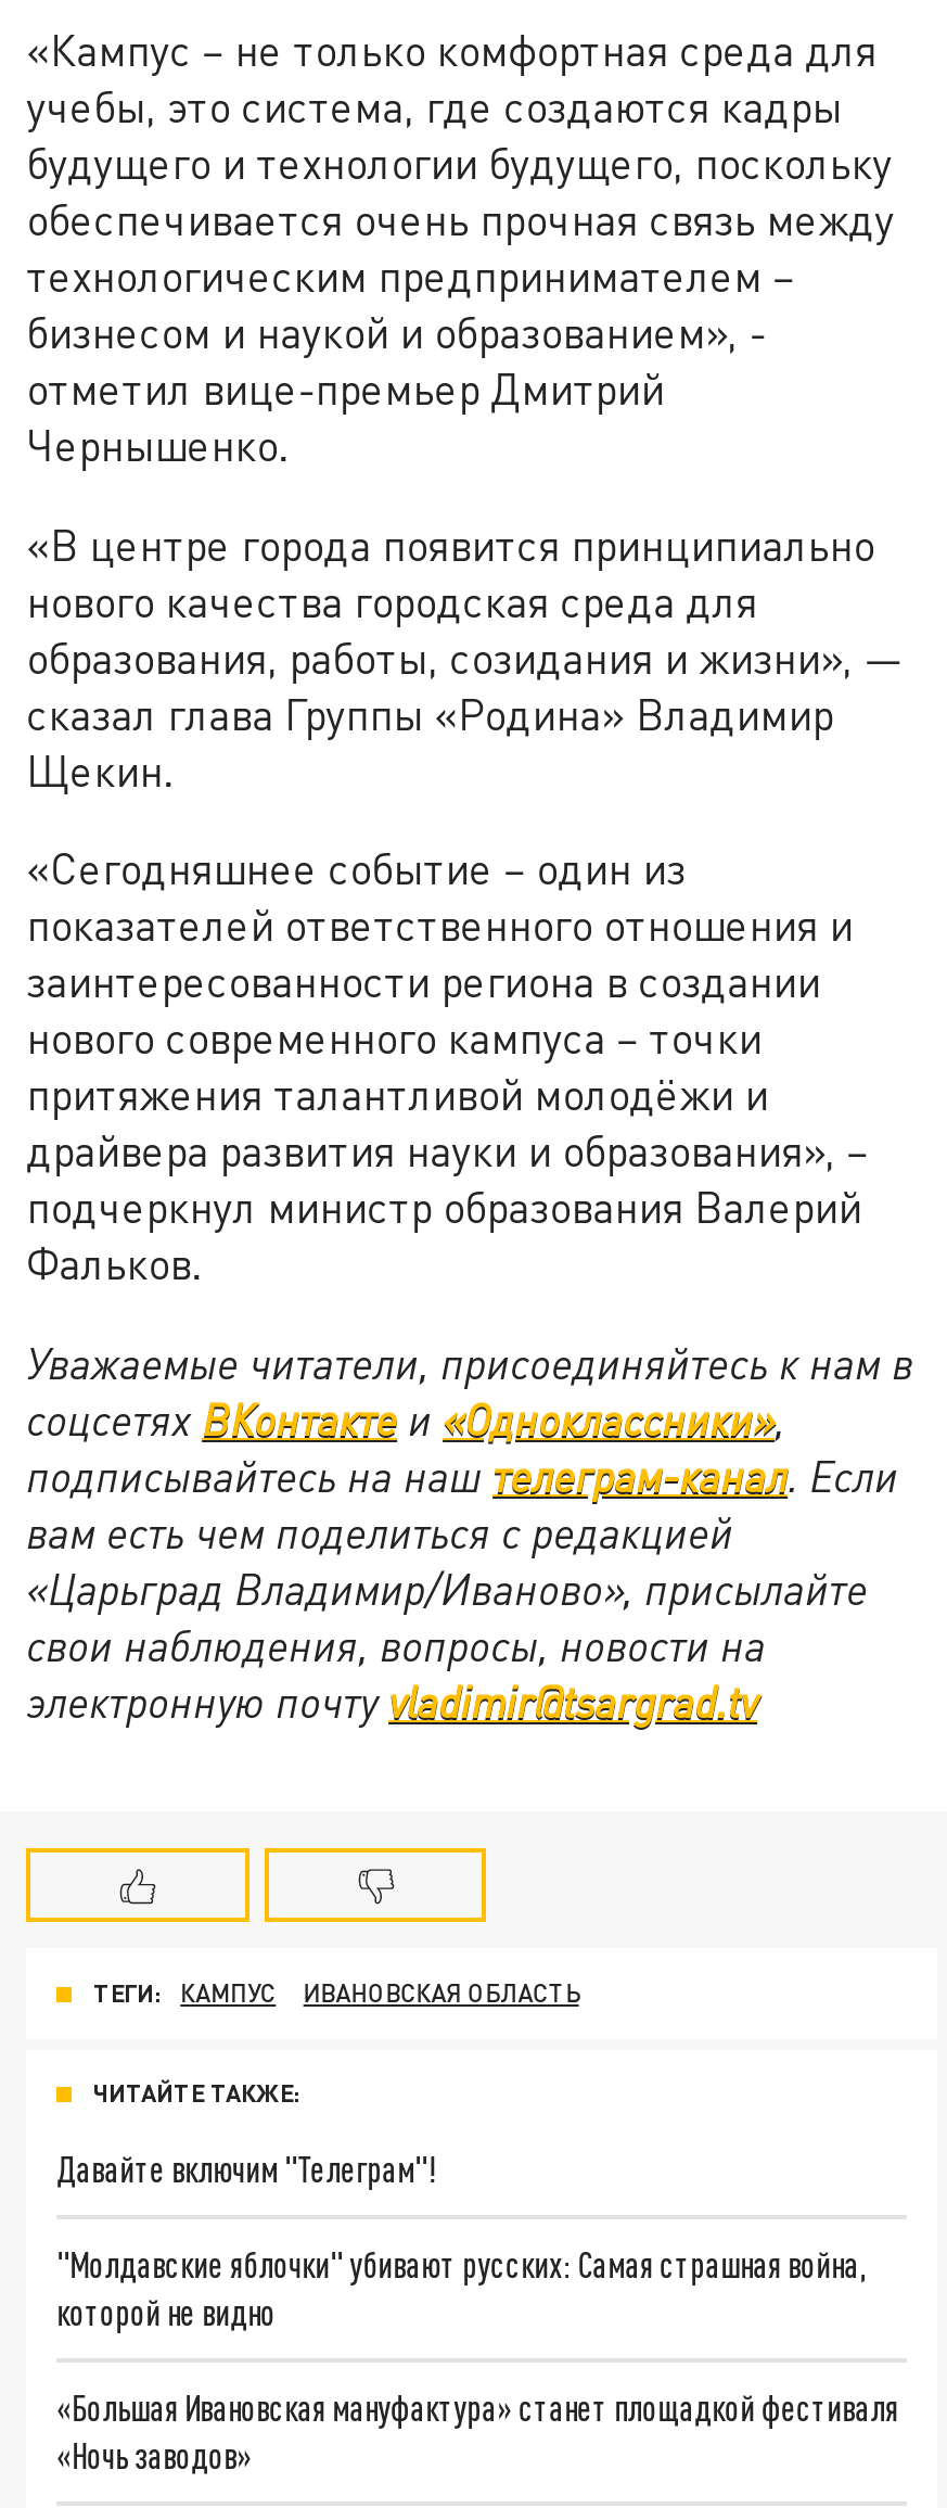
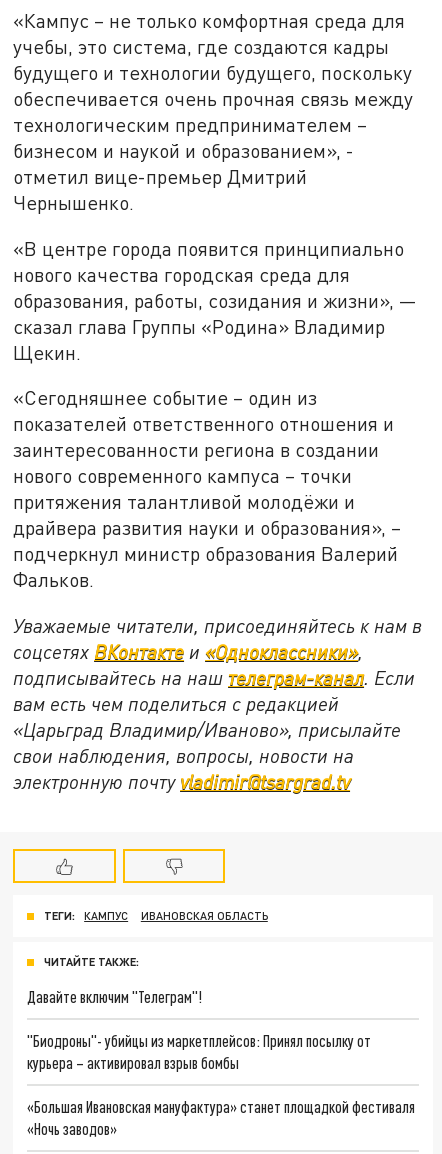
- "Молдавские яблочки" убивают русских: Самая страшная война,
- которой не видно
+ "Биодроны"- убийцы из маркетплейсов: Принял посылку от
+ курьера – активировал взрыв бомбы
